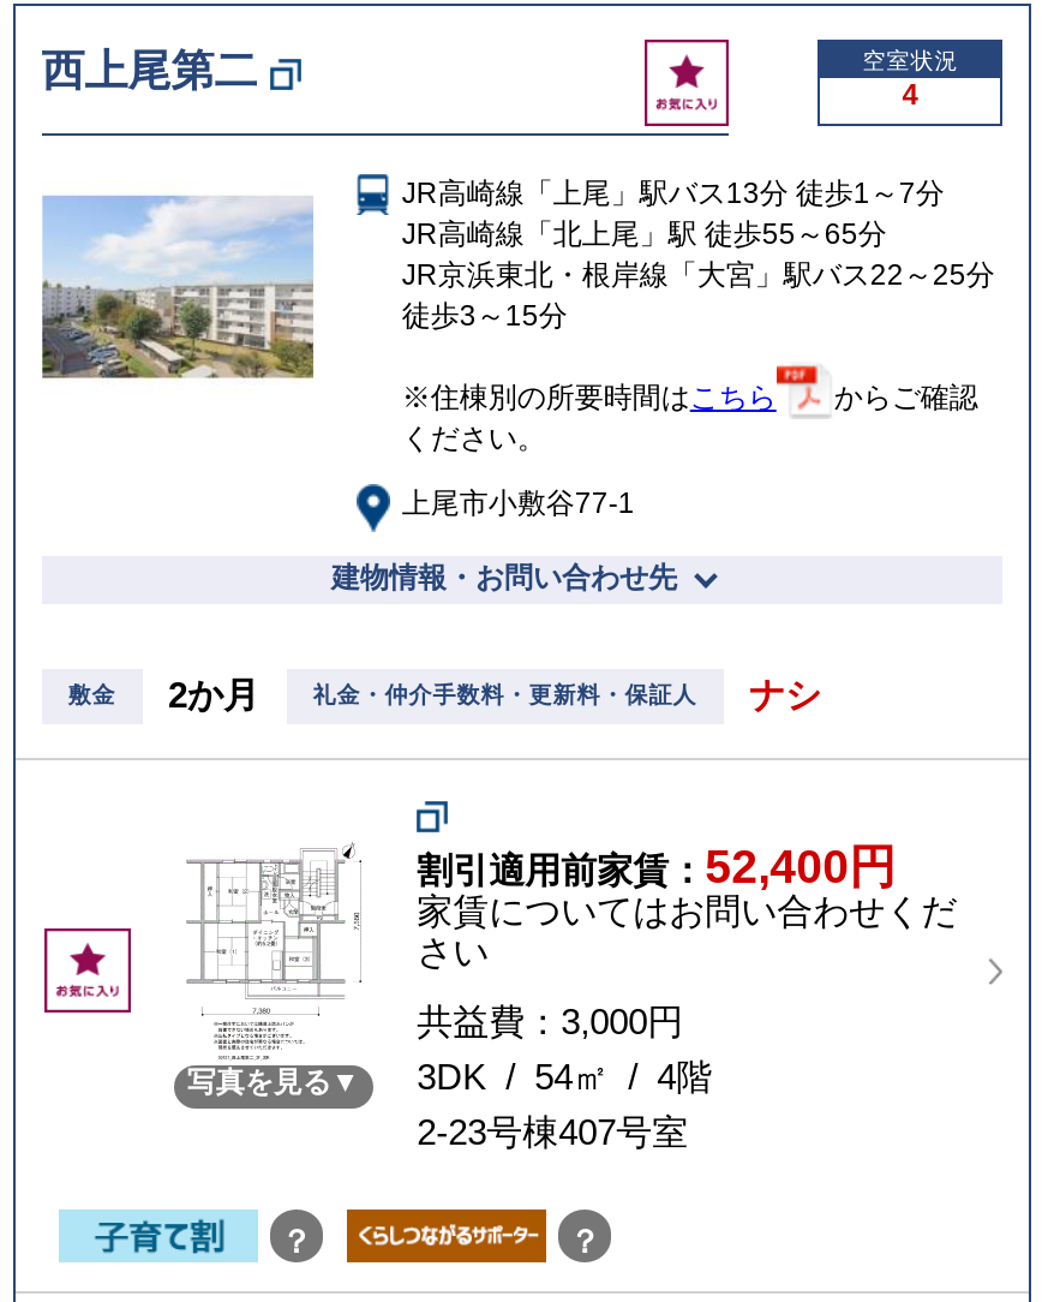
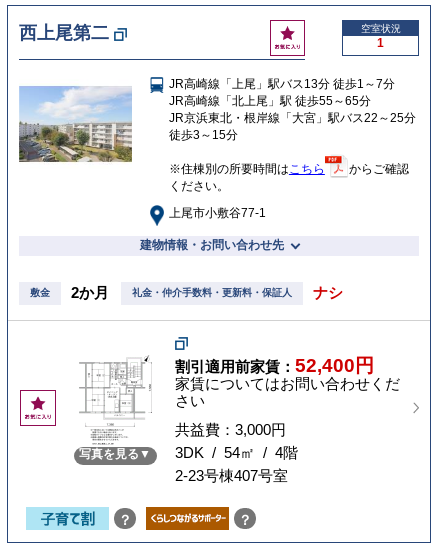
- 4
+ 1
